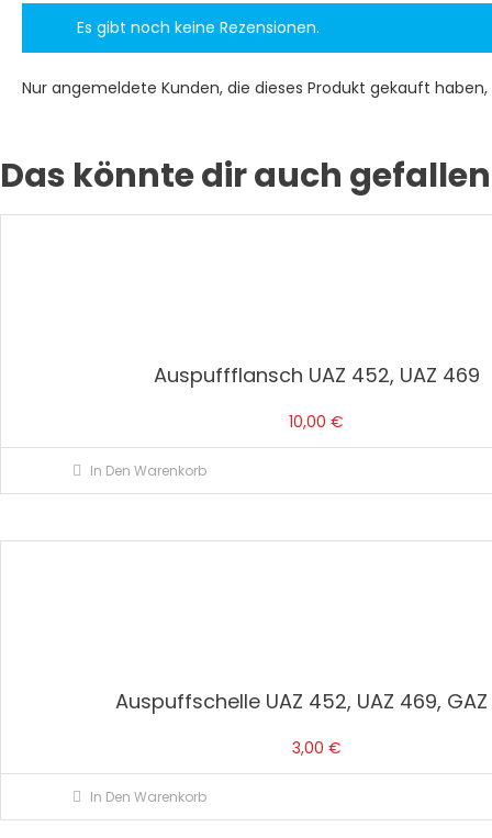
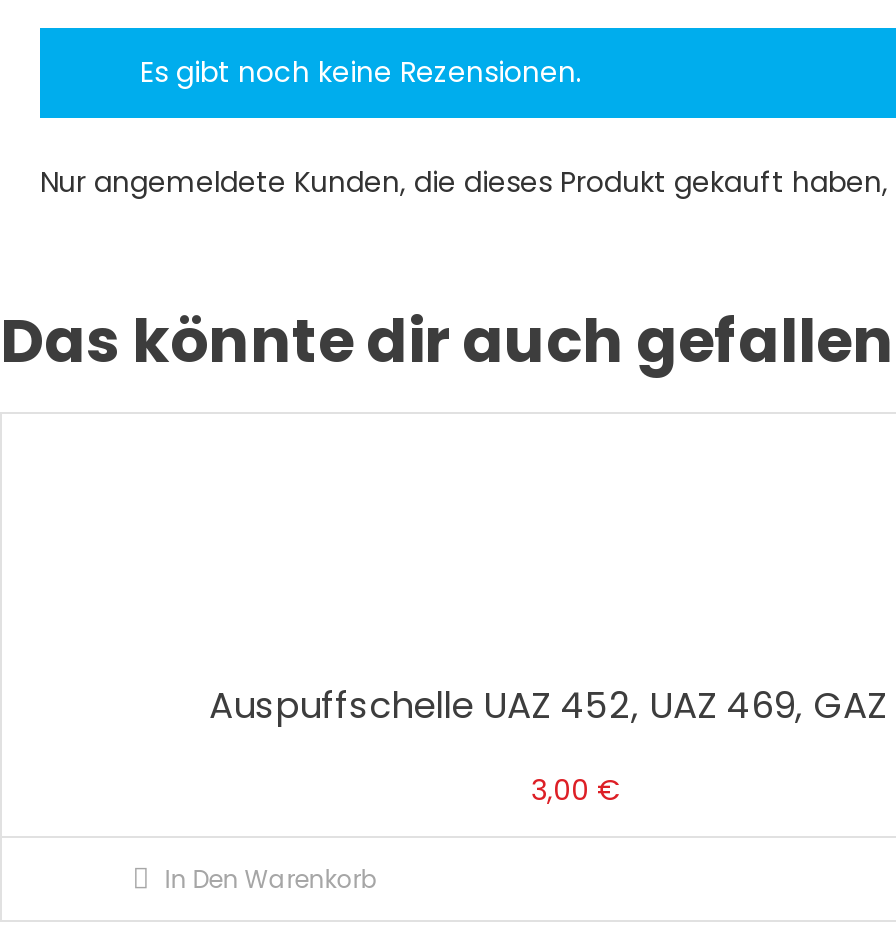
- Auspuffflansch UAZ 452, UAZ 469
- 10,00 €
- In Den Warenkorb
